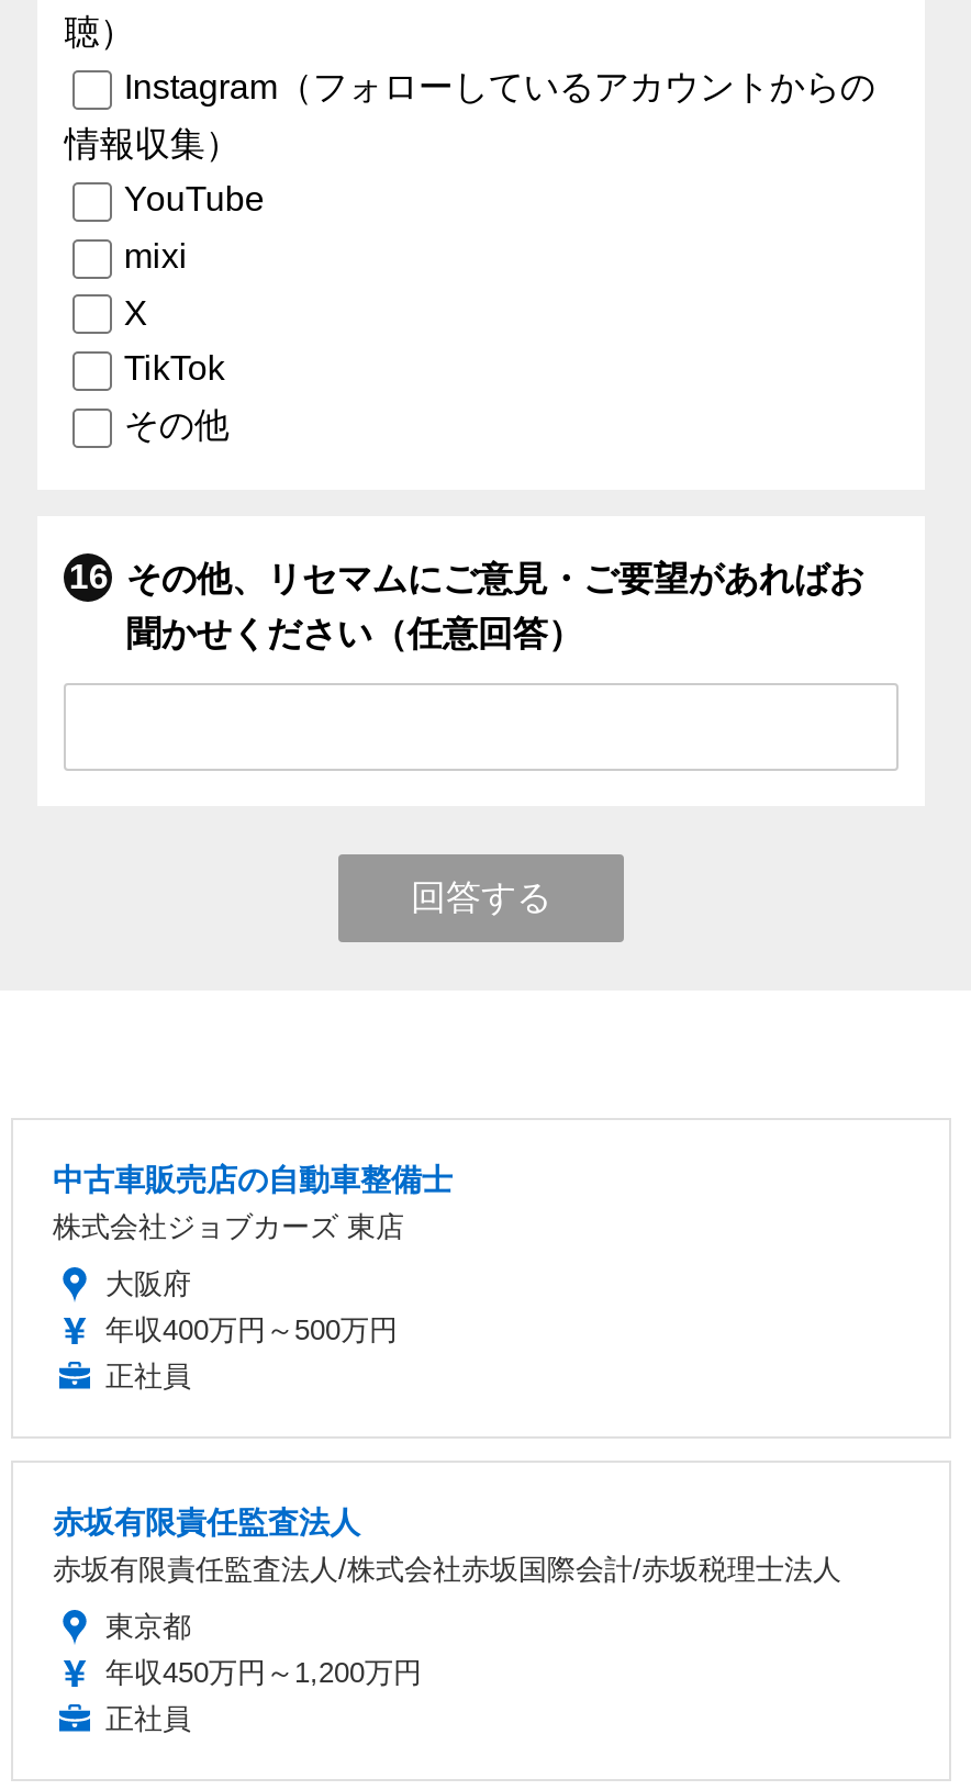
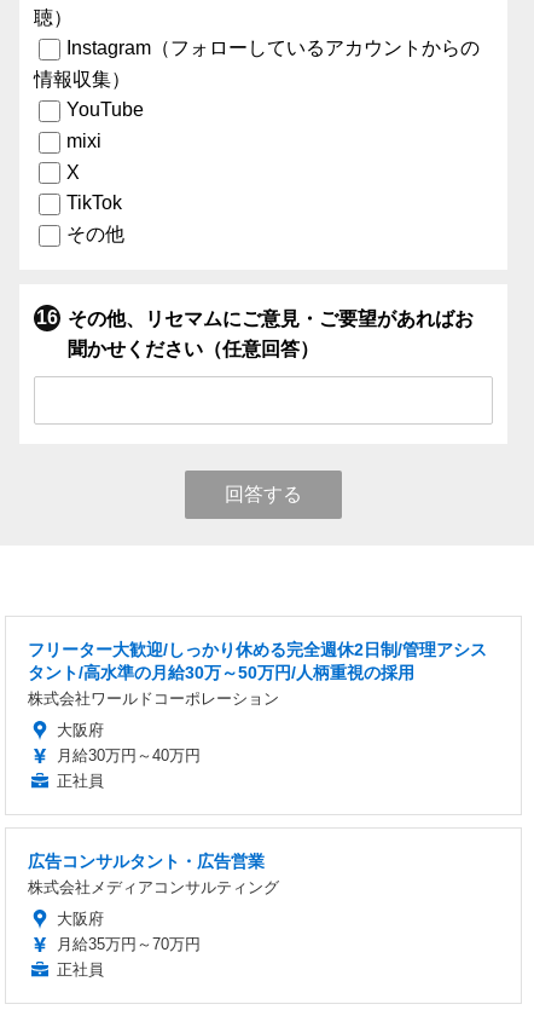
- 中古車販売店の自動車整備士
- 株式会社ジョブカーズ 東店
+ フリーター大歓迎/しっかり休める完全週休2日制/管理アシス
+ タント/高水準の月給30万～50万円/人柄重視の採用
+ 株式会社ワールドコーポレーション

- 年収400万円～500万円
+ 月給30万円～40万円

- 赤坂有限責任監査法人
- 赤坂有限責任監査法人/株式会社赤坂国際会計/赤坂税理士法人
+ 広告コンサルタント・広告営業
+ 株式会社メディアコンサルティング

- 東京都
- 年収450万円～1,200万円
+ 大阪府
+ 月給35万円～70万円
